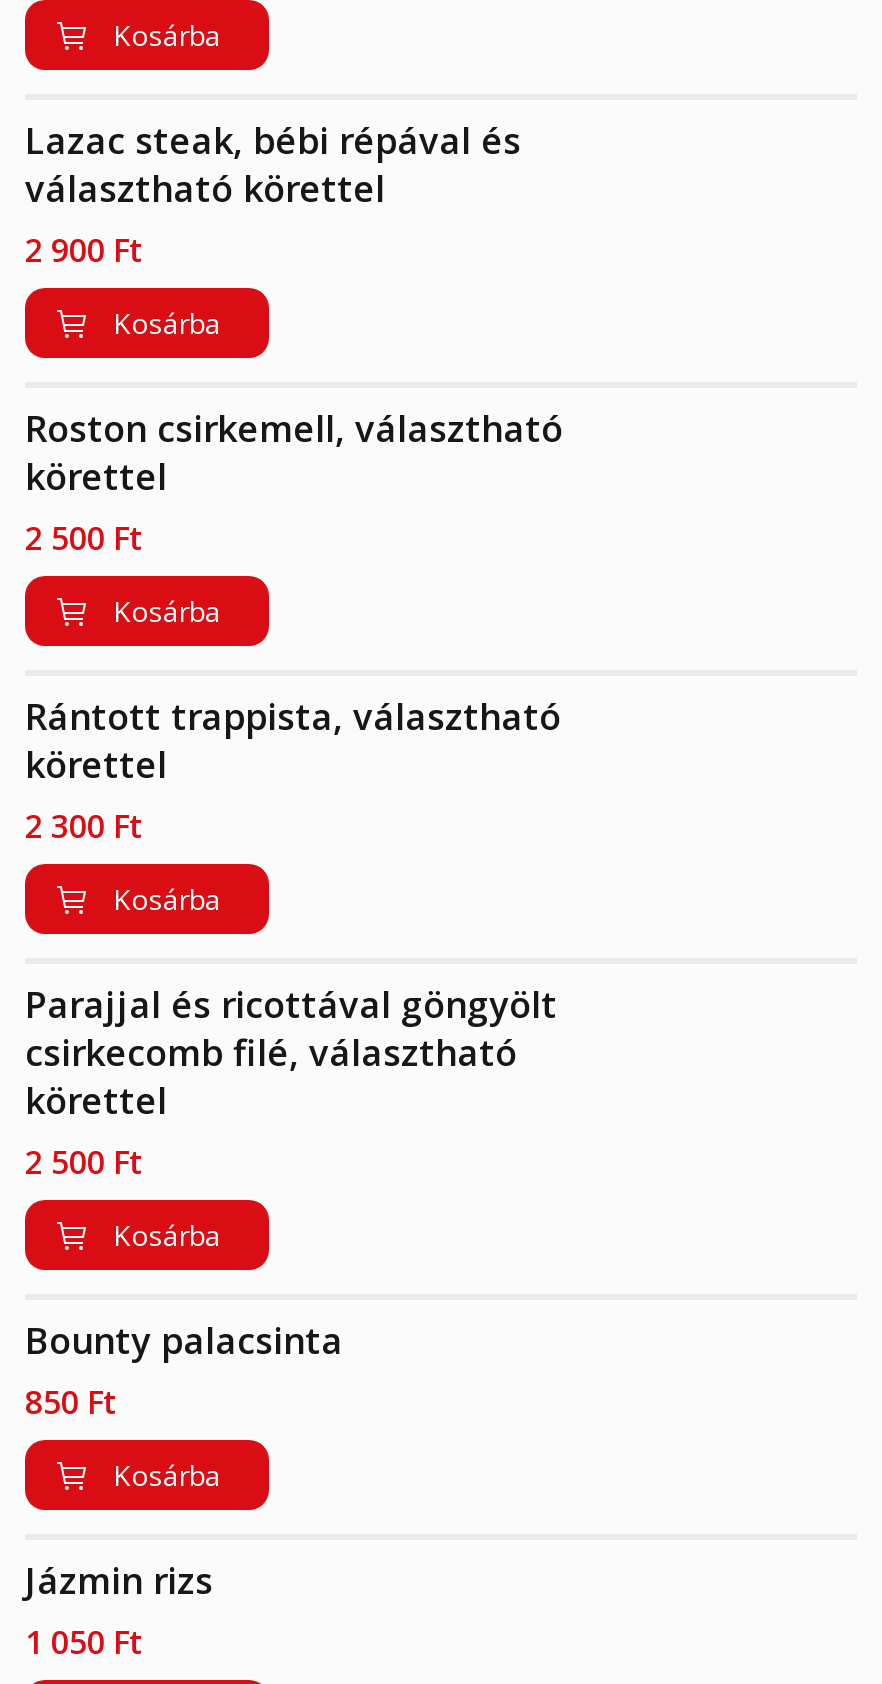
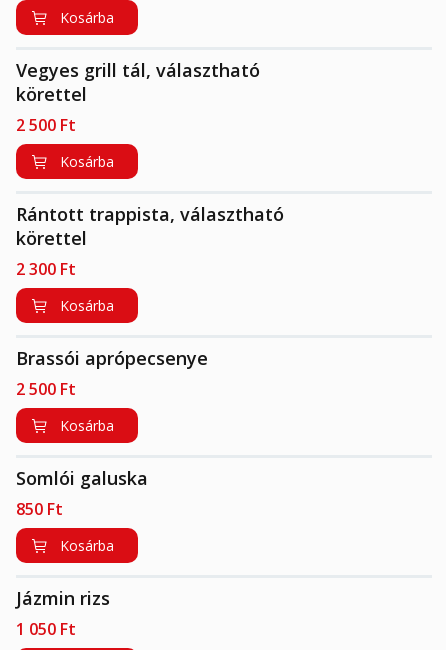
- Lazac steak, bébi répával és
- választható körettel
- 2 900 Ft
- Kosárba
- Roston csirkemell, választható
+ Vegyes grill tál, választható

- Parajjal és ricottával göngyölt
- csirkecomb filé, választható
- körettel
+ Brassói aprópecsenye

- Bounty palacsinta
+ Somlói galuska
